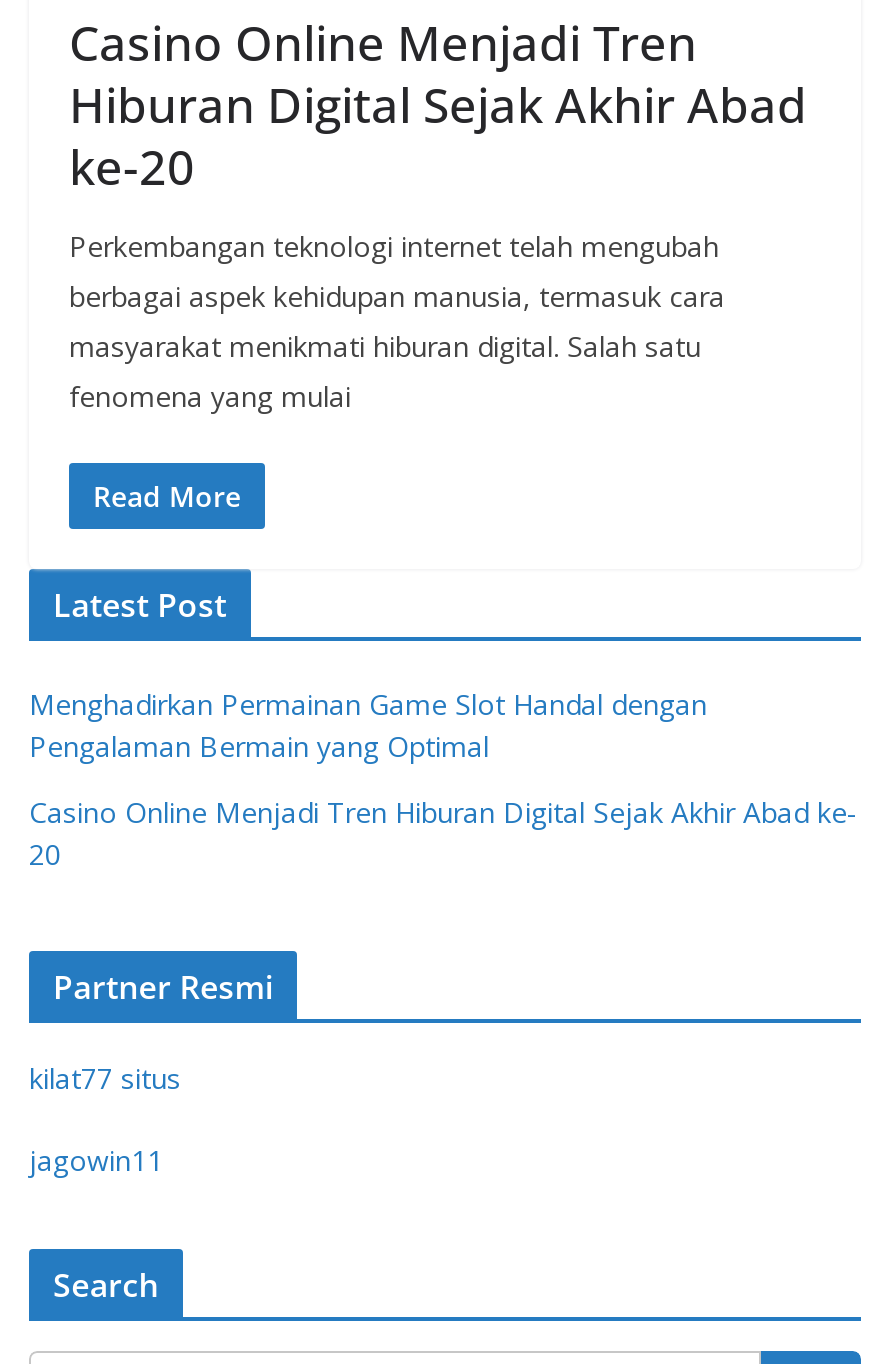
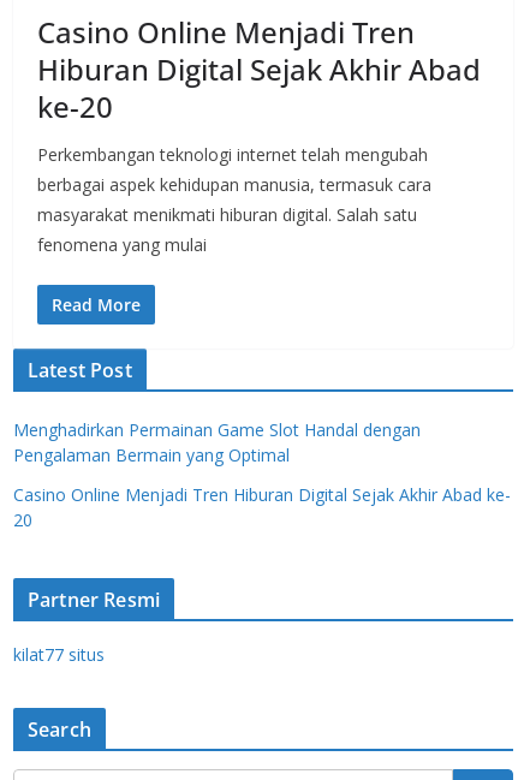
- jagowin11
